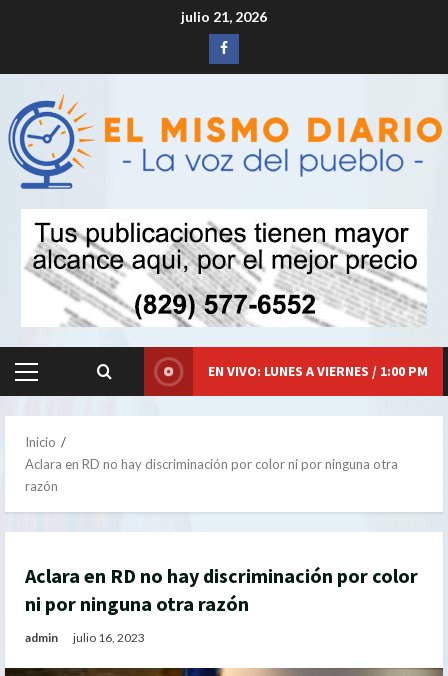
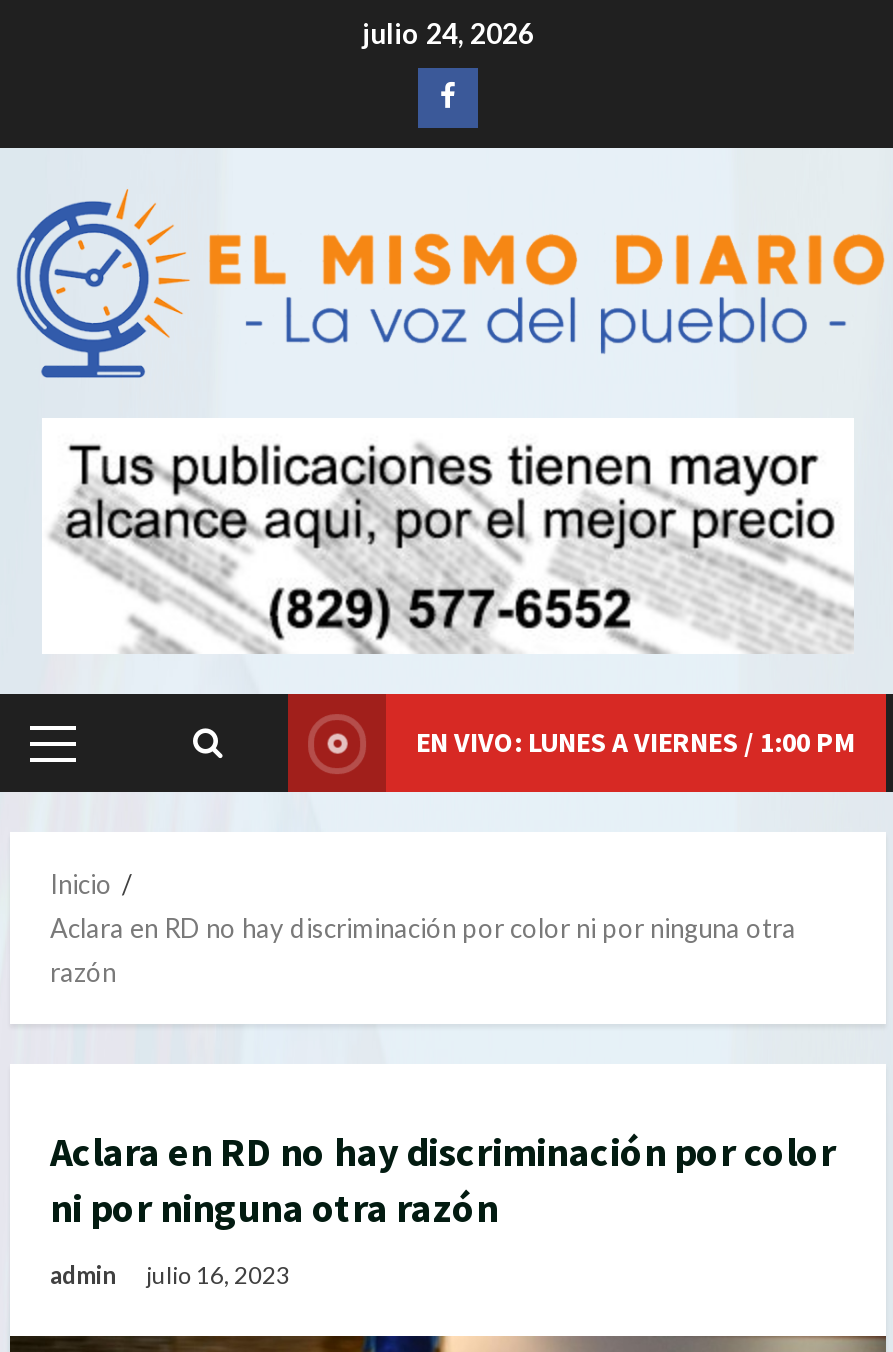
- julio 21, 2026
+ julio 24, 2026
